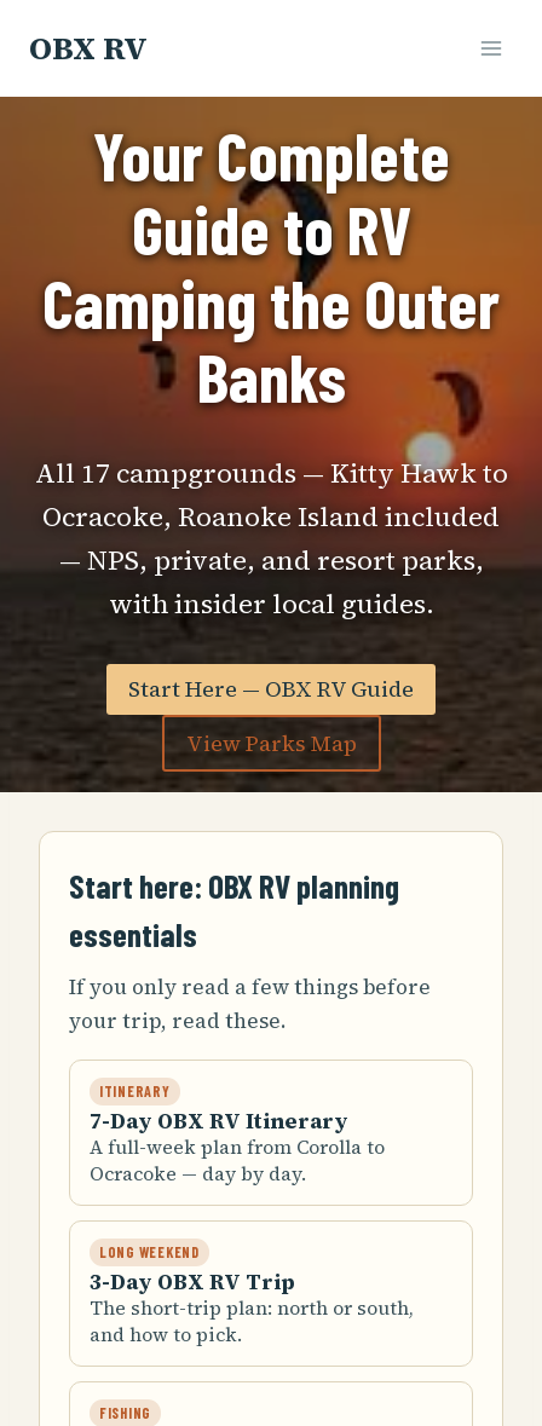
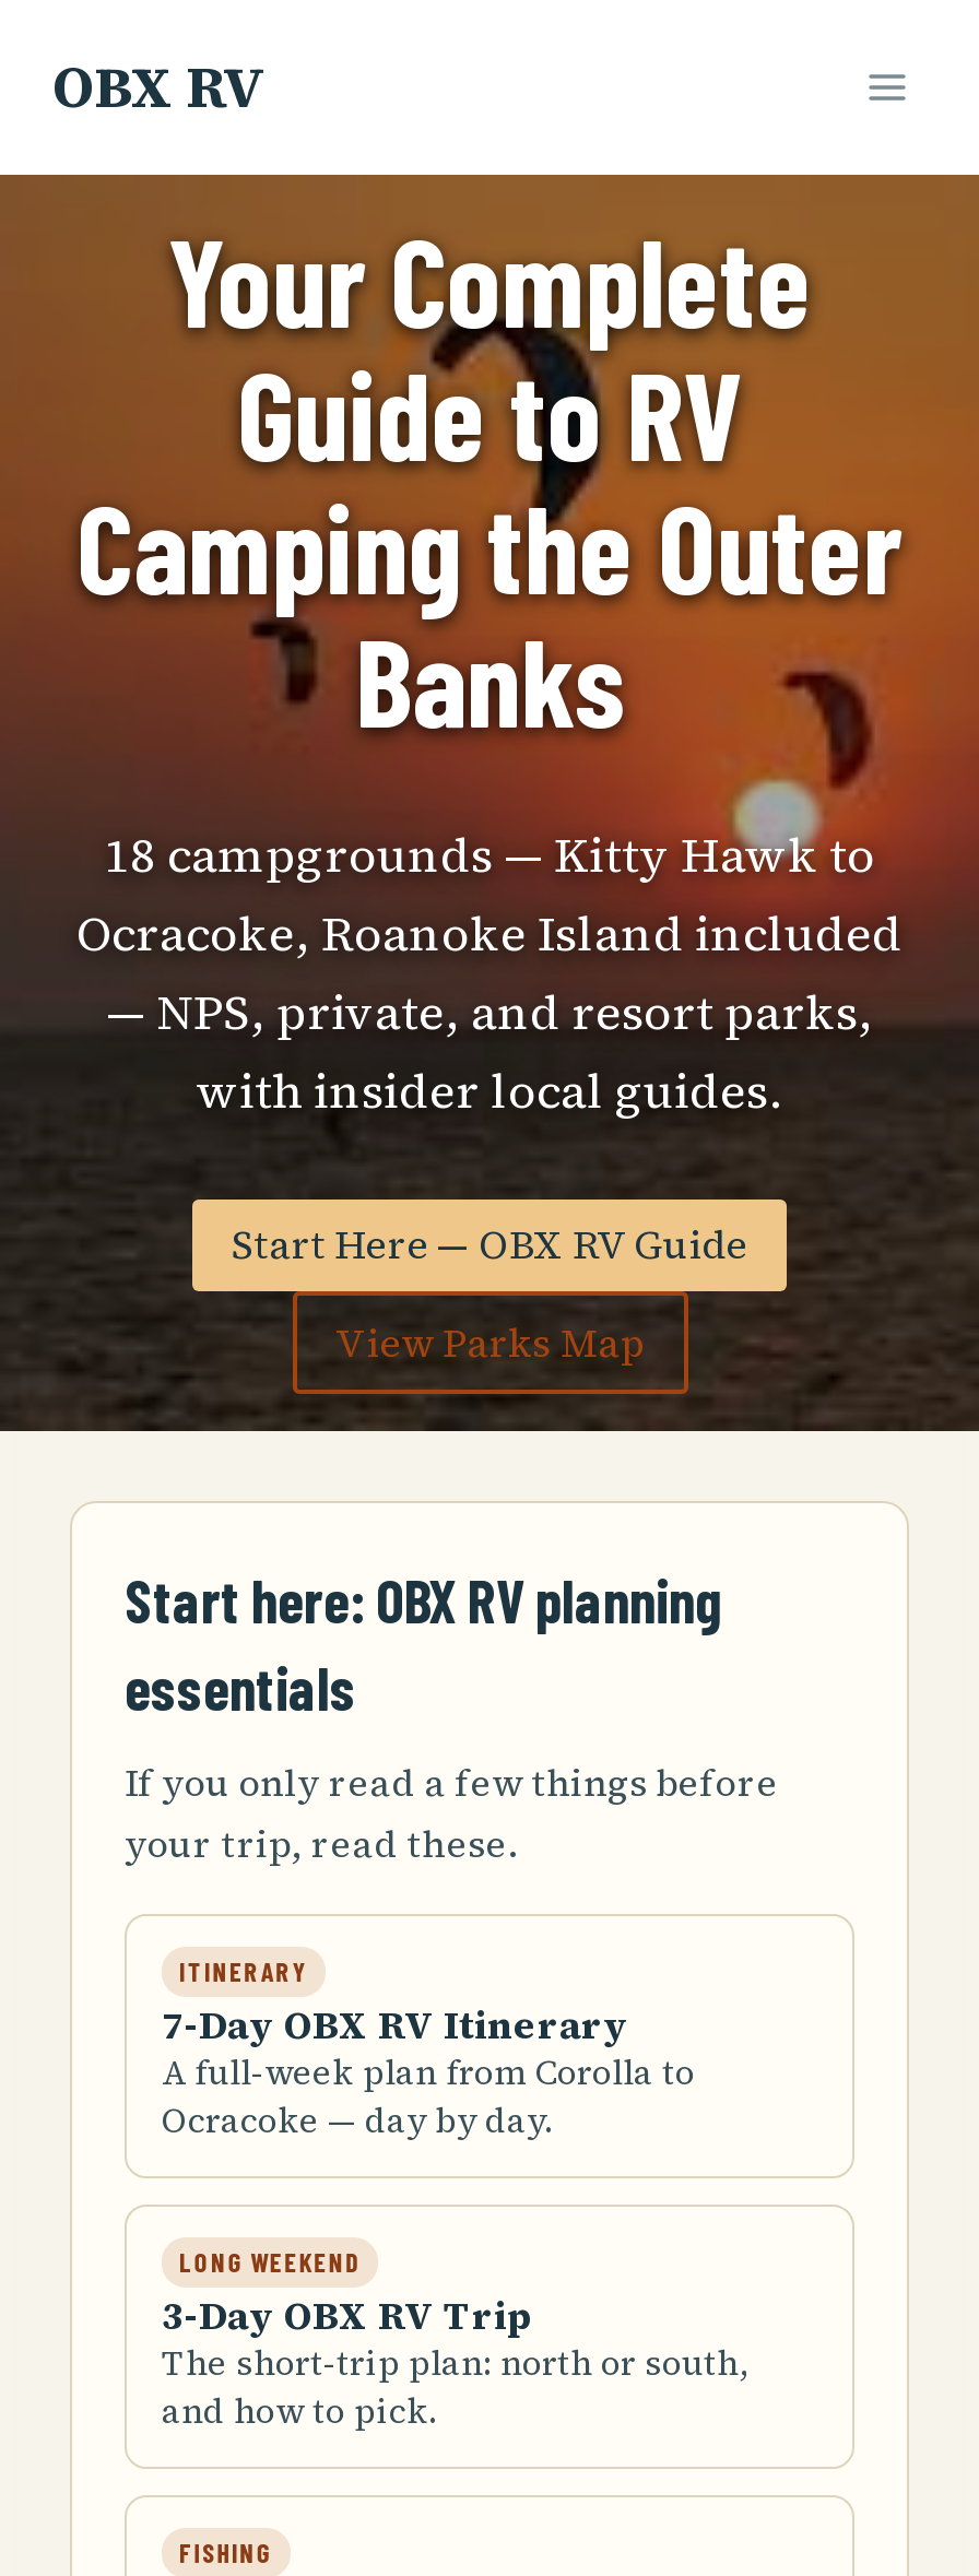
- All 17 campgrounds — Kitty Hawk to
+ 18 campgrounds — Kitty Hawk to
